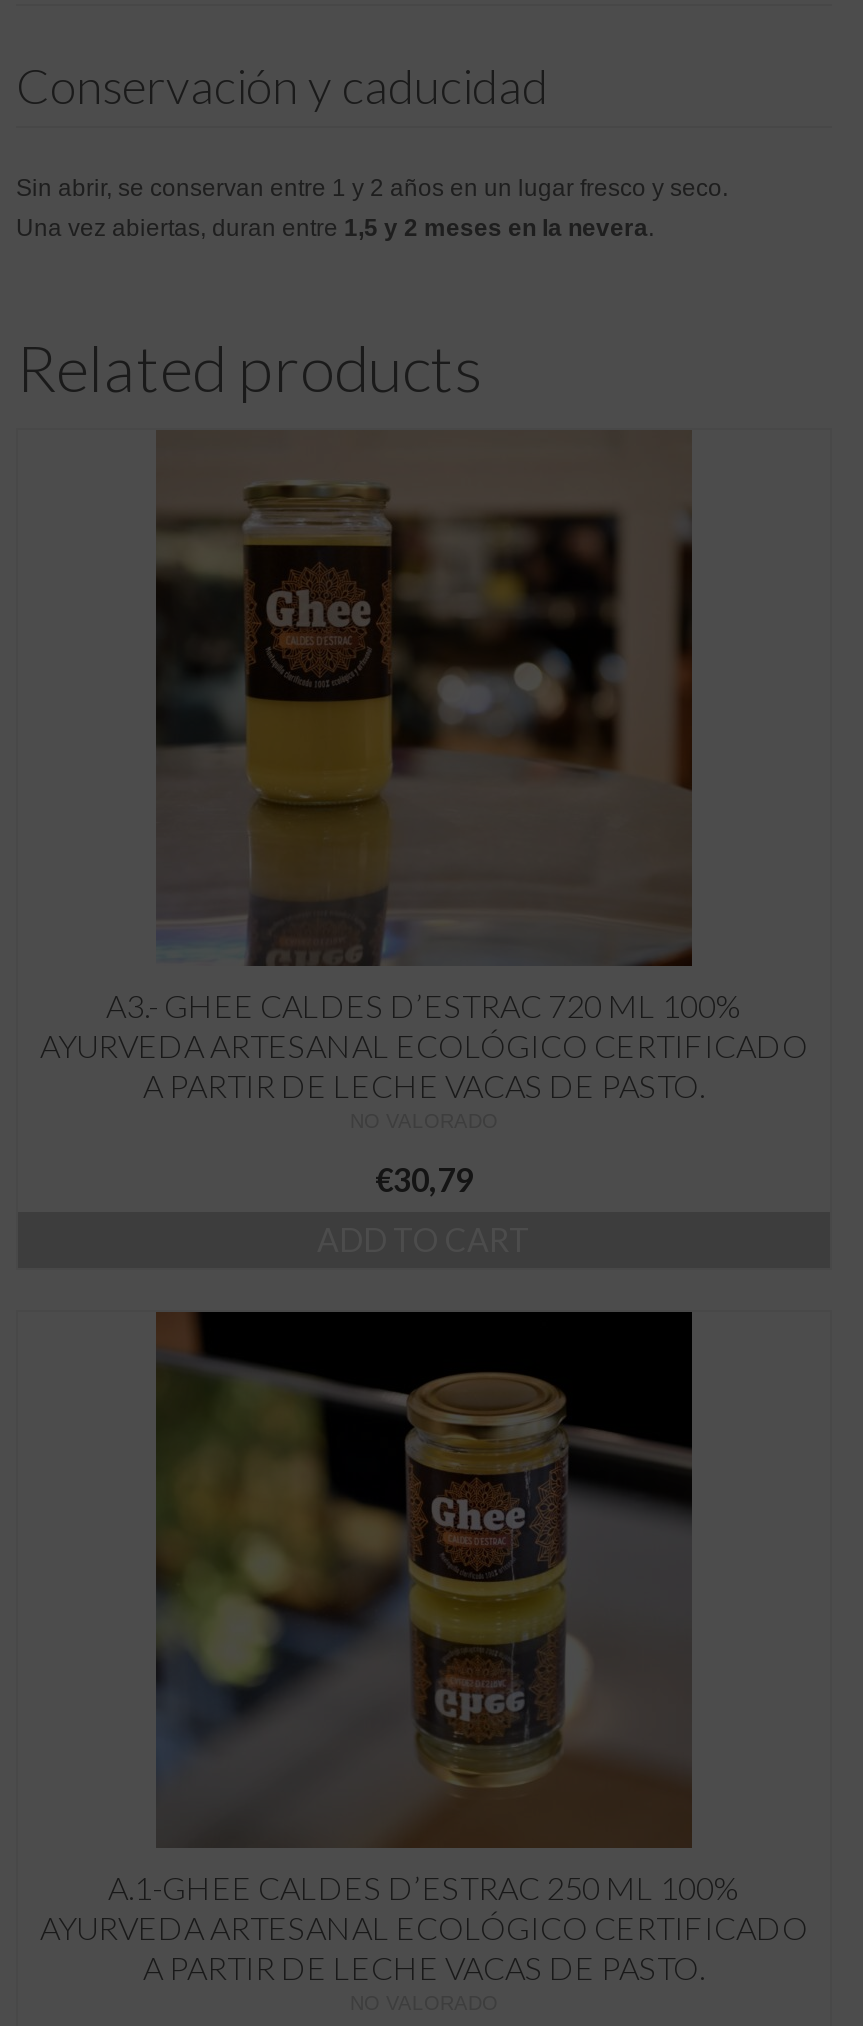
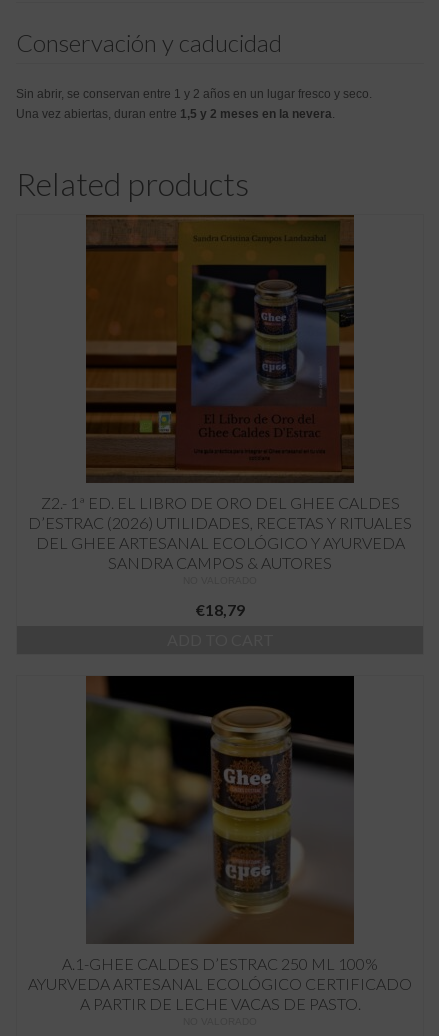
- [image]
- A3.- GHEE CALDES D’ESTRAC 720 ML 100%
- AYURVEDA ARTESANAL ECOLÓGICO CERTIFICADO
- A PARTIR DE LECHE VACAS DE PASTO.
+ [image]
+ Z2.- 1ª ED. EL LIBRO DE ORO DEL GHEE CALDES
+ D’ESTRAC (2026) UTILIDADES, RECETAS Y RITUALES
+ DEL GHEE ARTESANAL ECOLÓGICO Y AYURVEDA
+ SANDRA CAMPOS & AUTORES

- €30,79
+ €18,79
